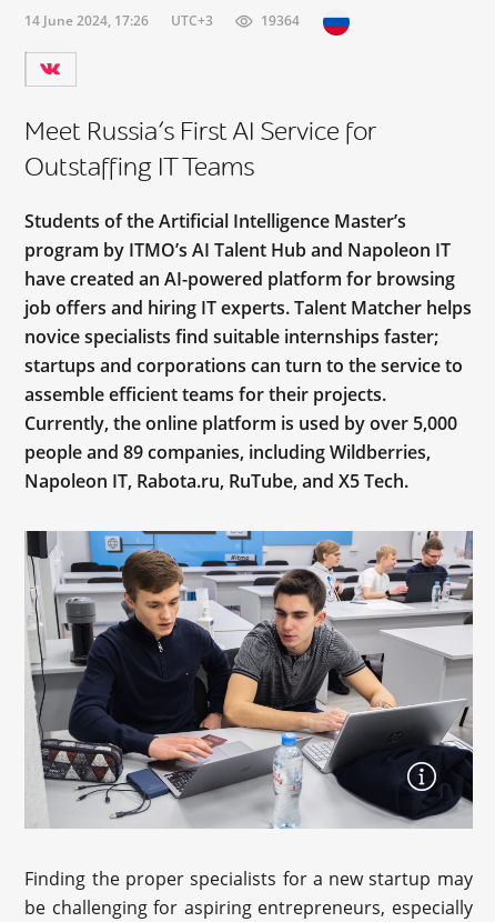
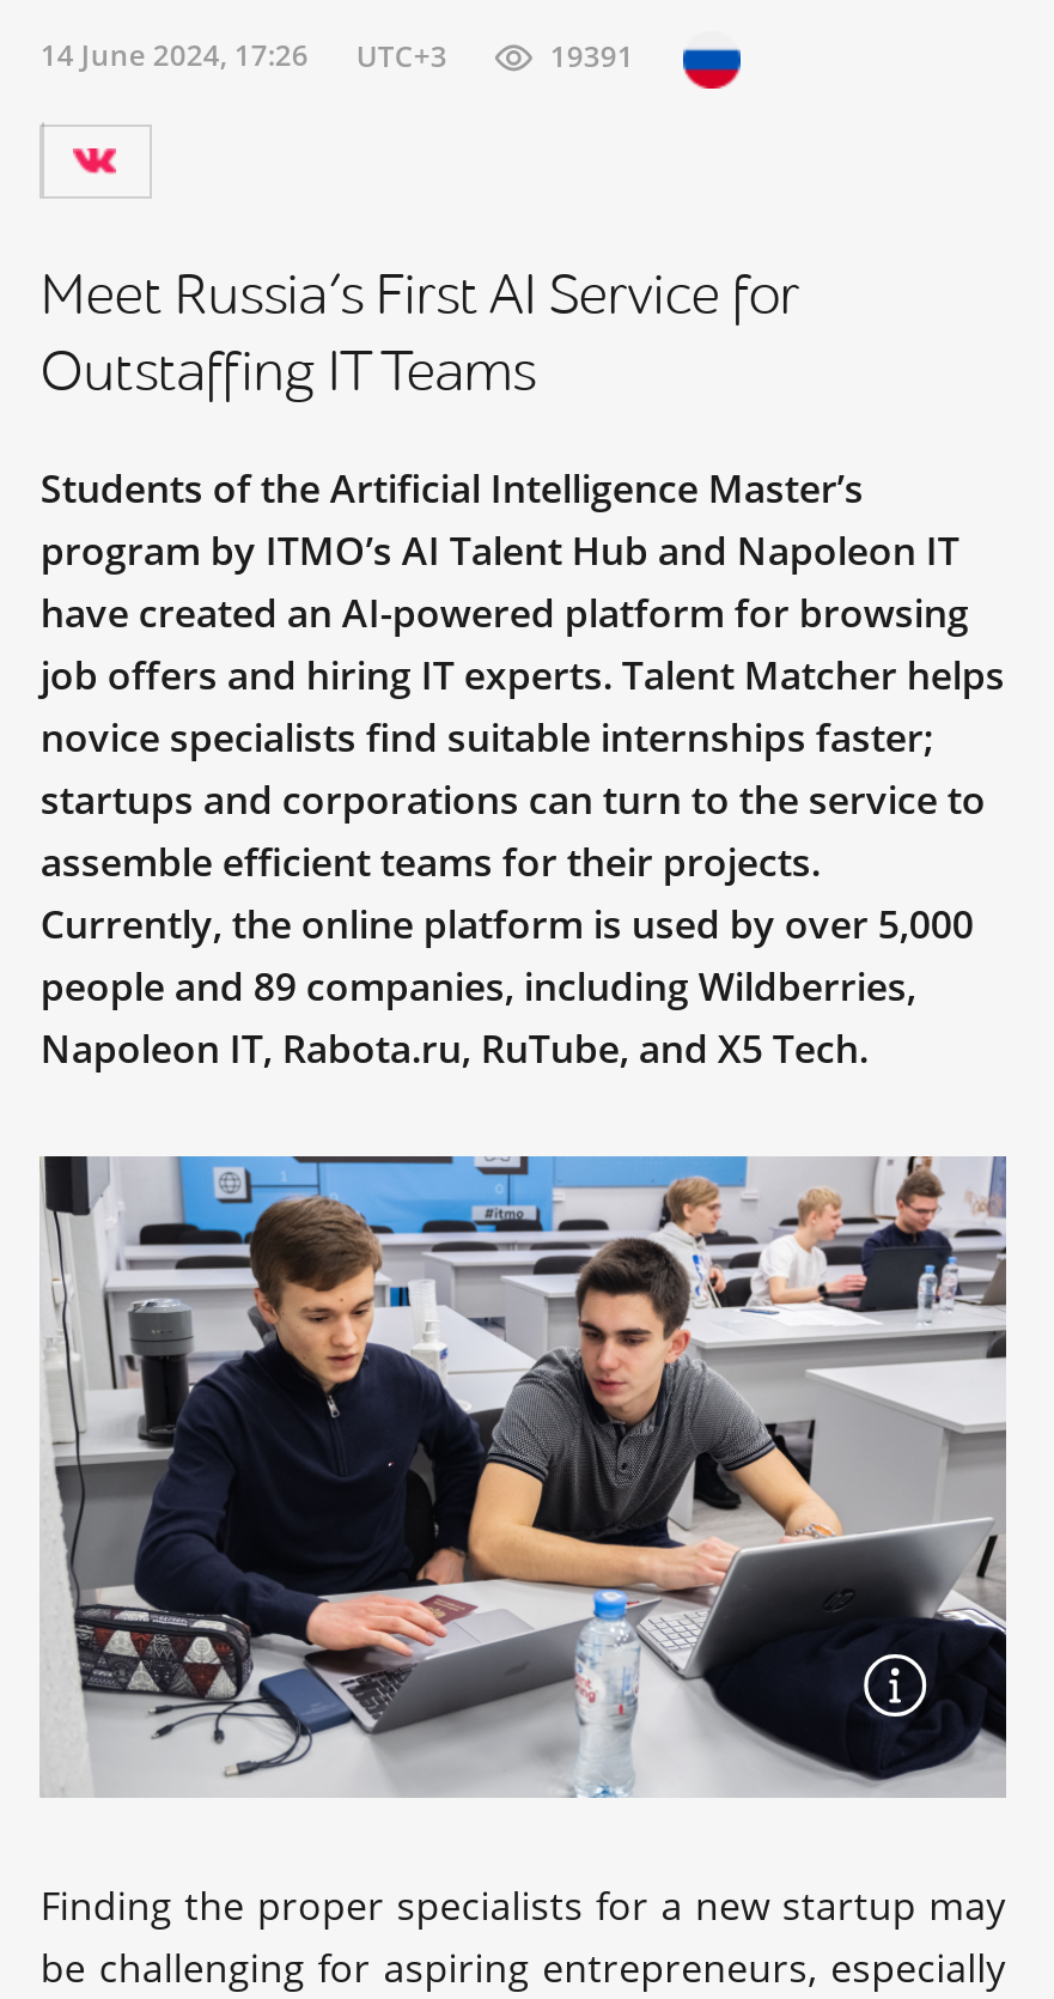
- 19364
+ 19391
